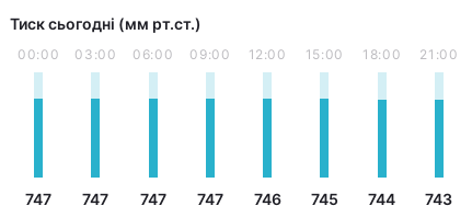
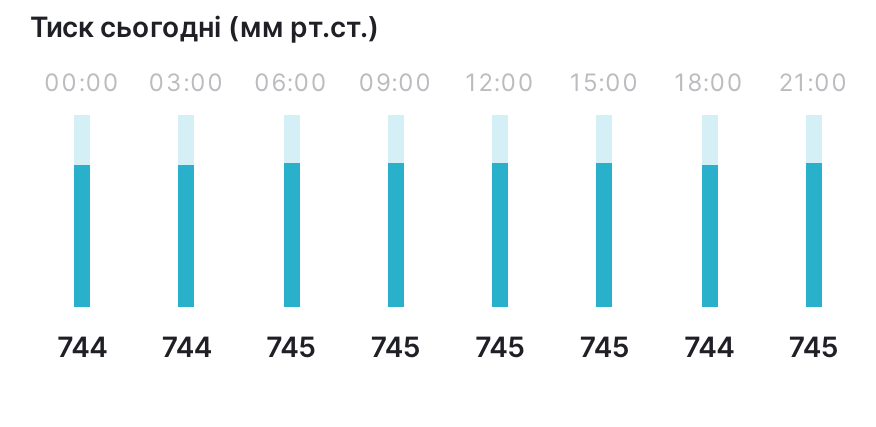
- 747
+ 744

- 747
+ 744

- 747
+ 745

- 747
+ 745

- 746
+ 745

- 743
+ 745
